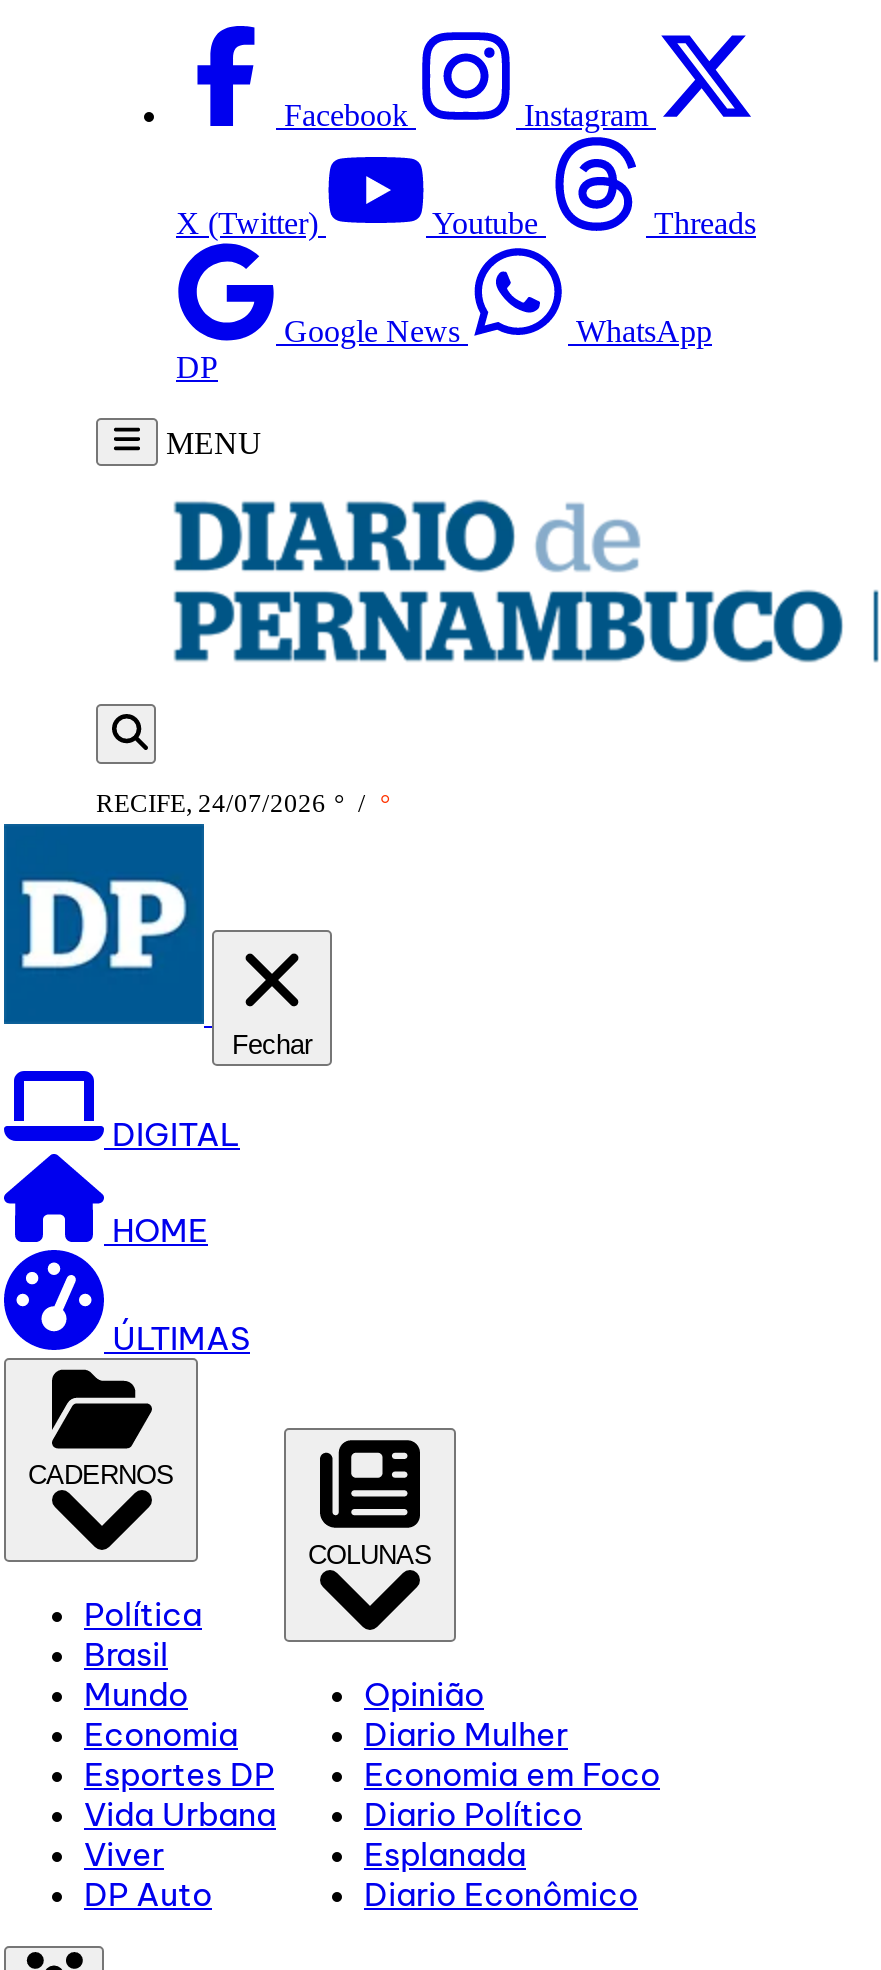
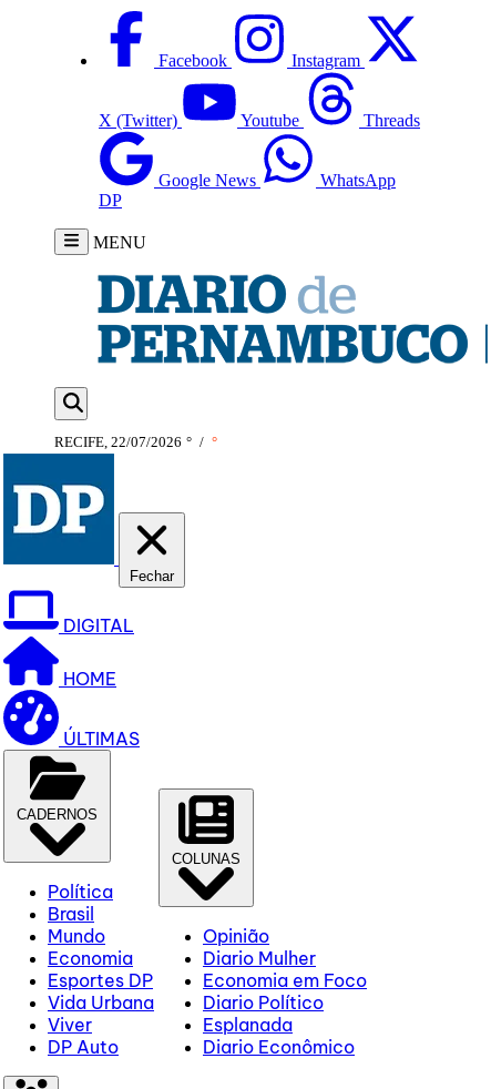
- RECIFE, 24/07/2026 ° / °
+ RECIFE, 22/07/2026 ° / °
